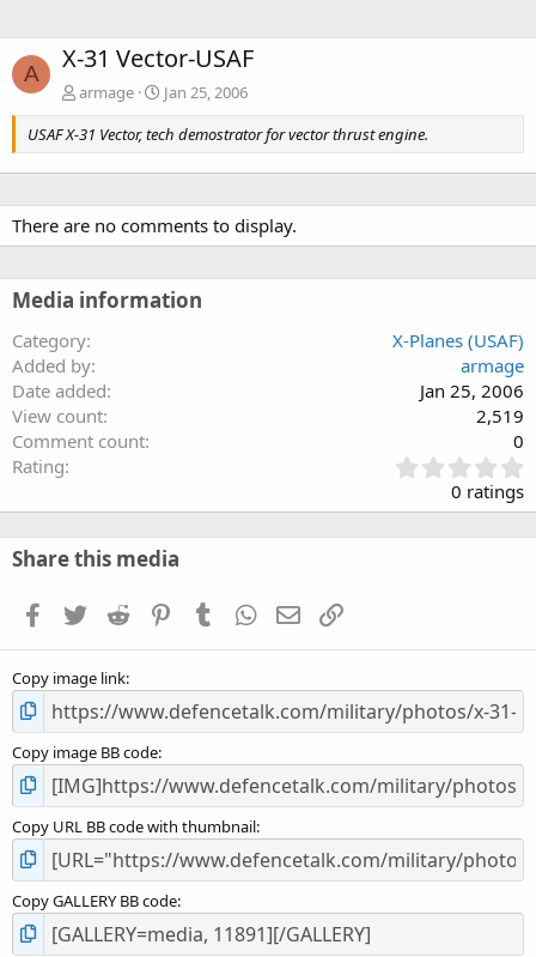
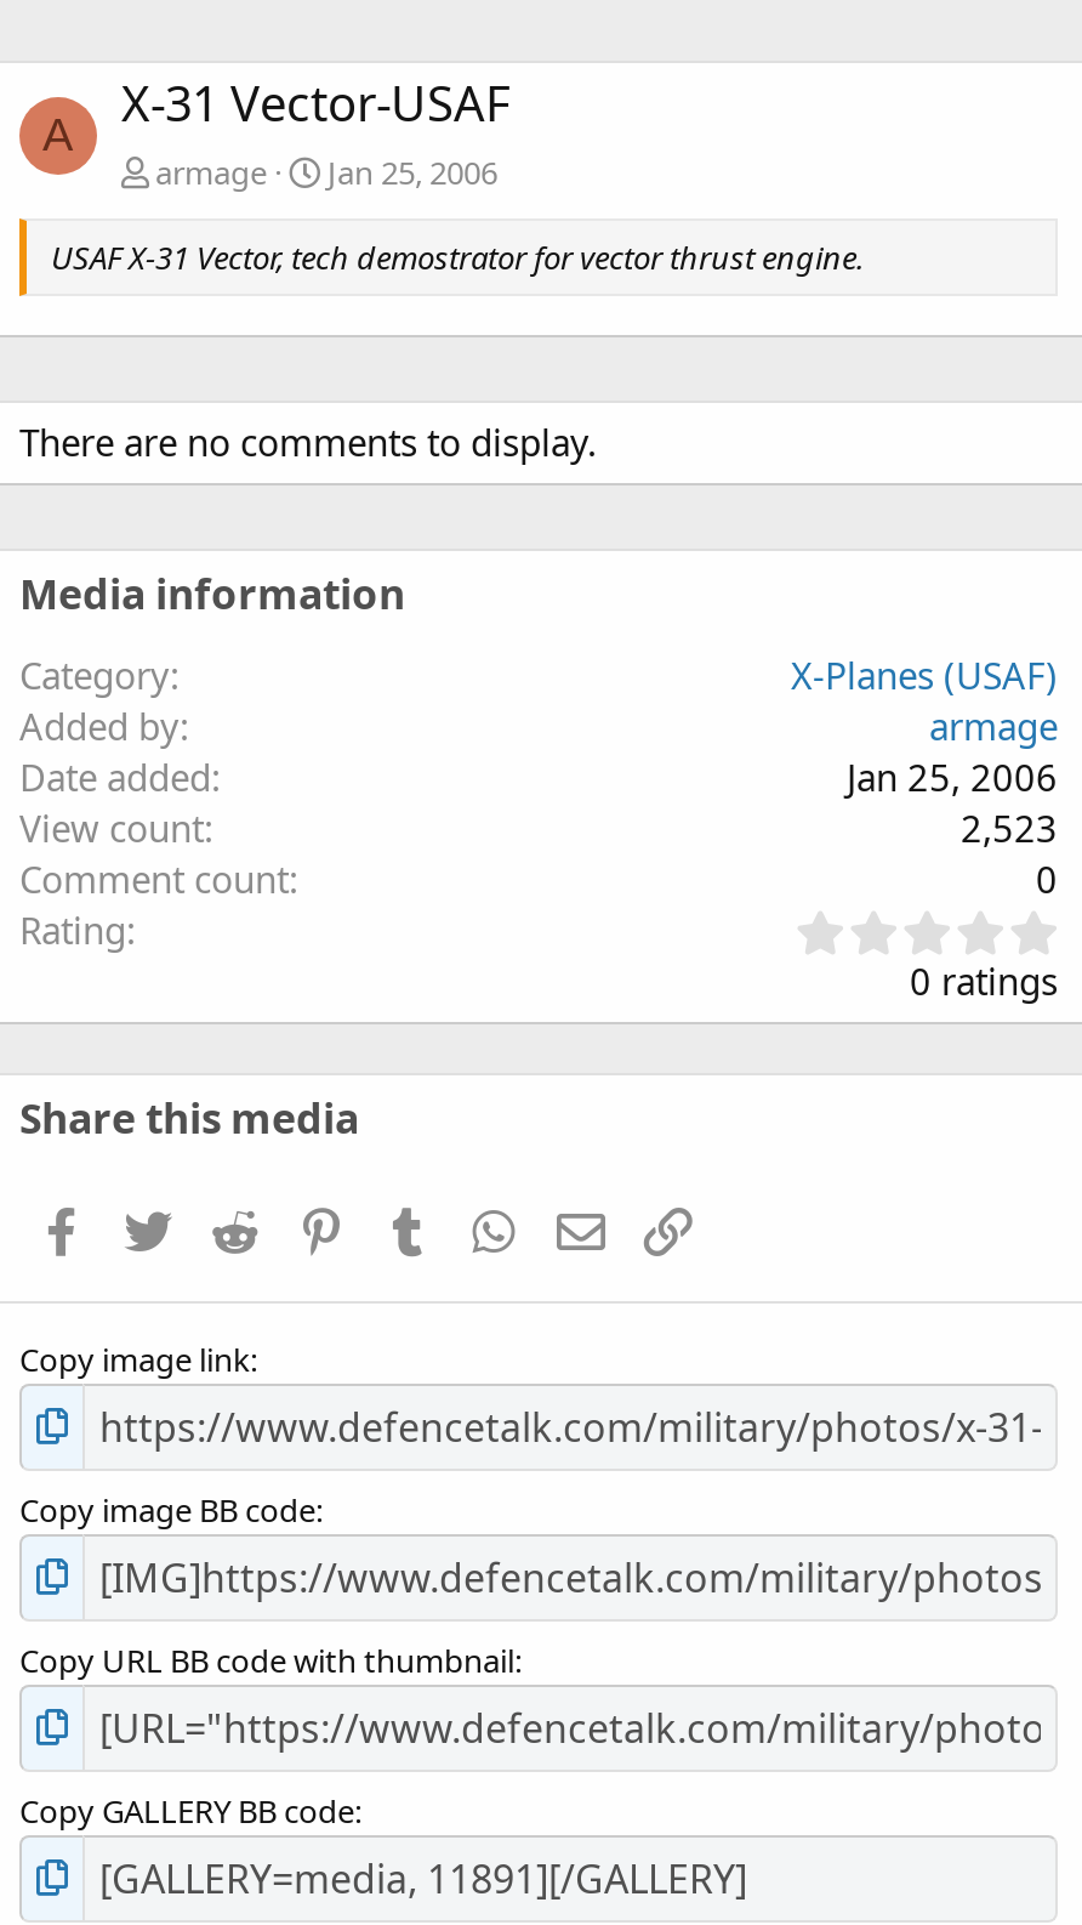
- 2,519
+ 2,523
